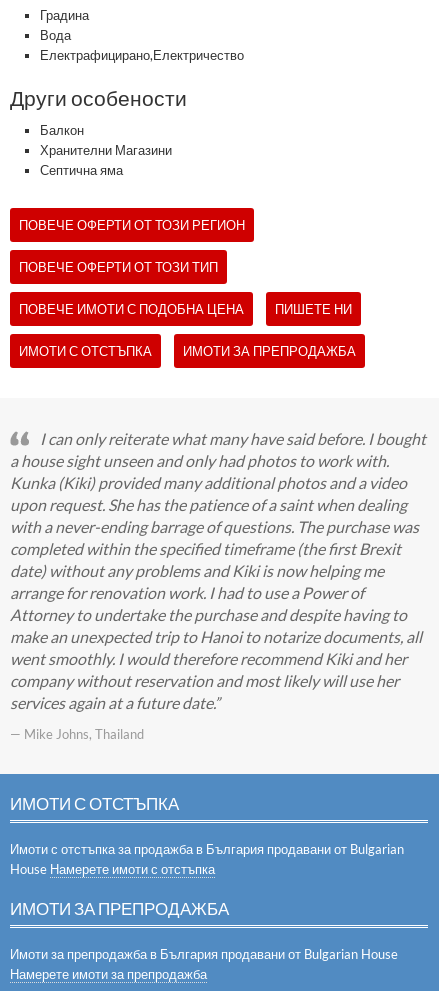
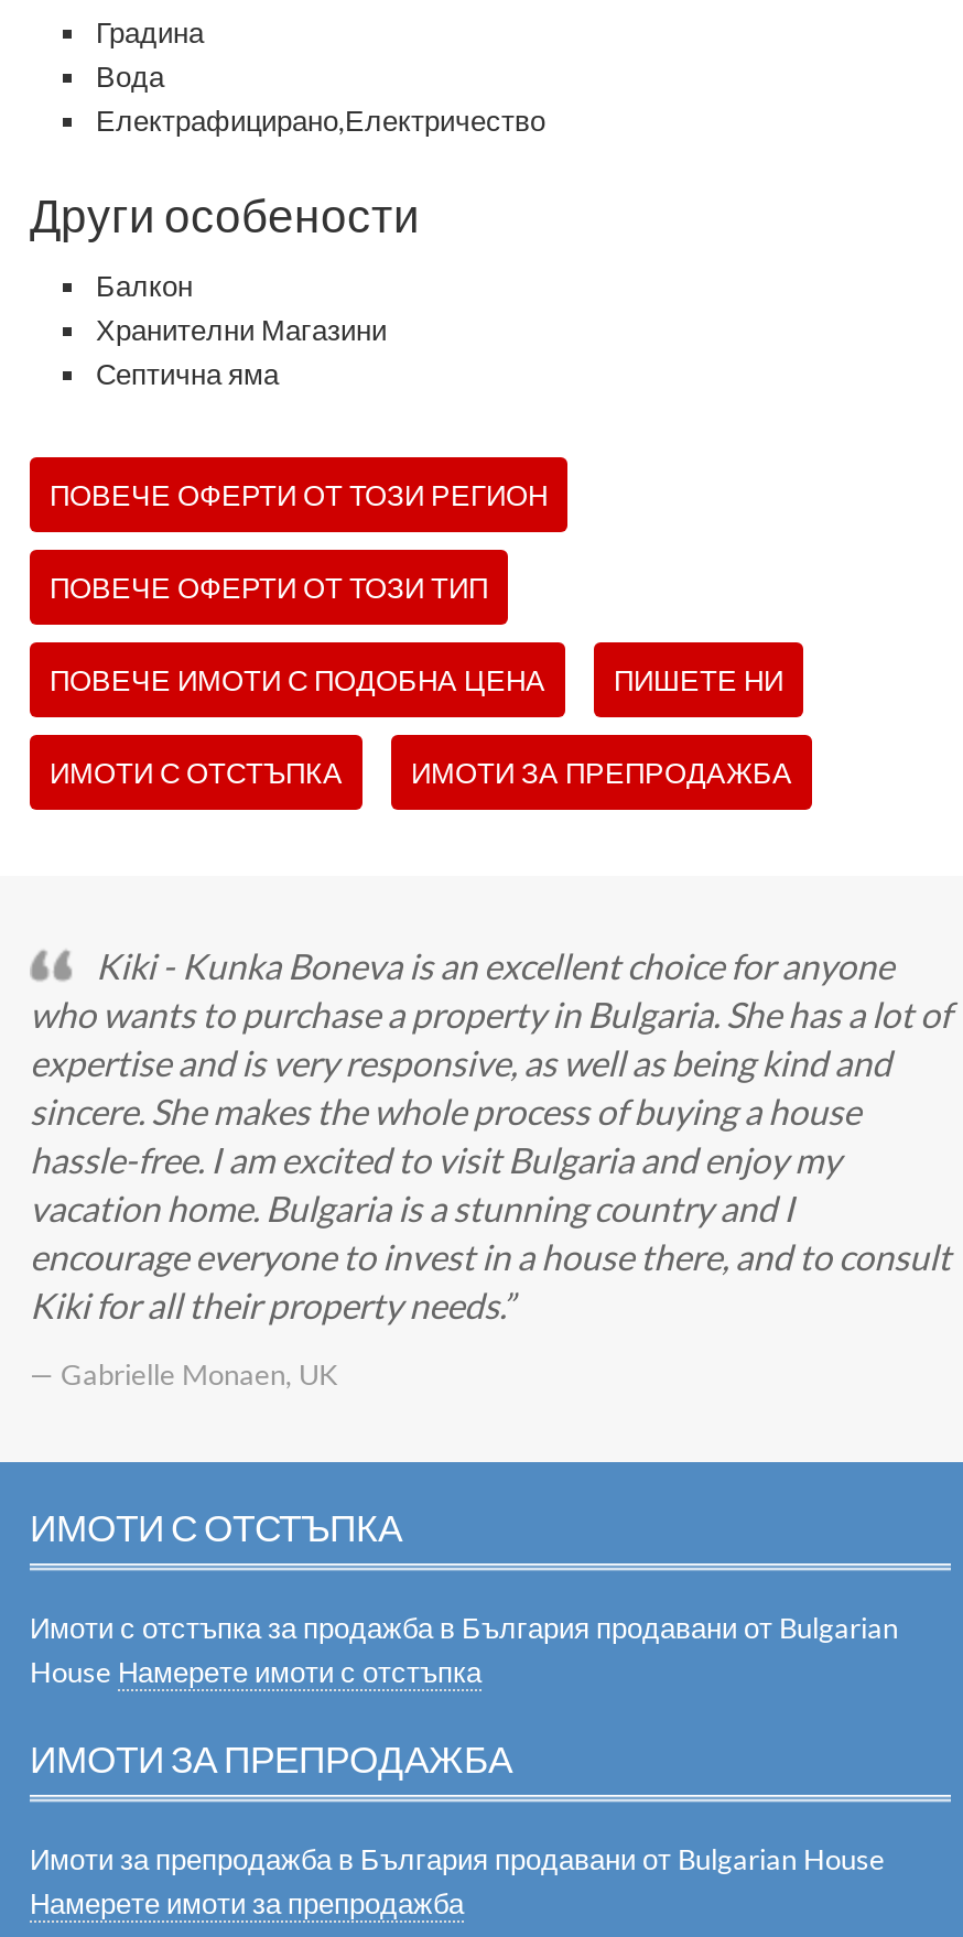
- I can only reiterate what many have said before. I bought
- a house sight unseen and only had photos to work with.
- Kunka (Kiki) provided many additional photos and a video
- upon request. She has the patience of a saint when dealing
- with a never-ending barrage of questions. The purchase was
- completed within the specified timeframe (the first Brexit
- date) without any problems and Kiki is now helping me
- arrange for renovation work. I had to use a Power of
- Attorney to undertake the purchase and despite having to
- make an unexpected trip to Hanoi to notarize documents, all
- went smoothly. I would therefore recommend Kiki and her
- company without reservation and most likely will use her
- services again at a future date.
+ Kiki - Kunka Boneva is an excellent choice for anyone
+ who wants to purchase a property in Bulgaria. She has a lot of
+ expertise and is very responsive, as well as being kind and
+ sincere. She makes the whole process of buying a house
+ hassle-free. I am excited to visit Bulgaria and enjoy my
+ vacation home. Bulgaria is a stunning country and I
+ encourage everyone to invest in a house there, and to consult
+ Kiki for all their property needs.

- — Mike Johns, Thailand
+ — Gabrielle Monaen, UK
